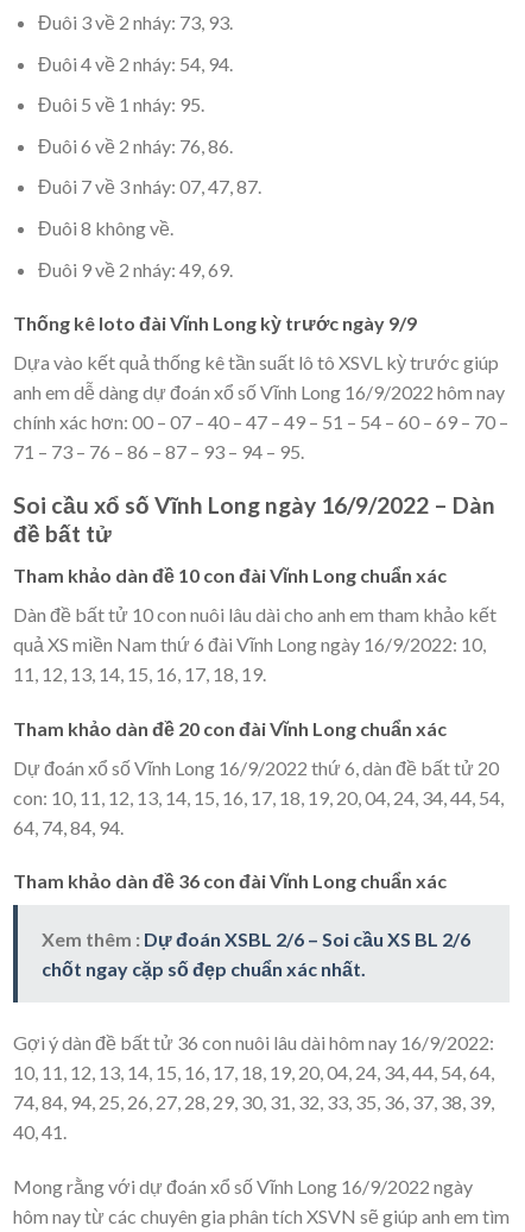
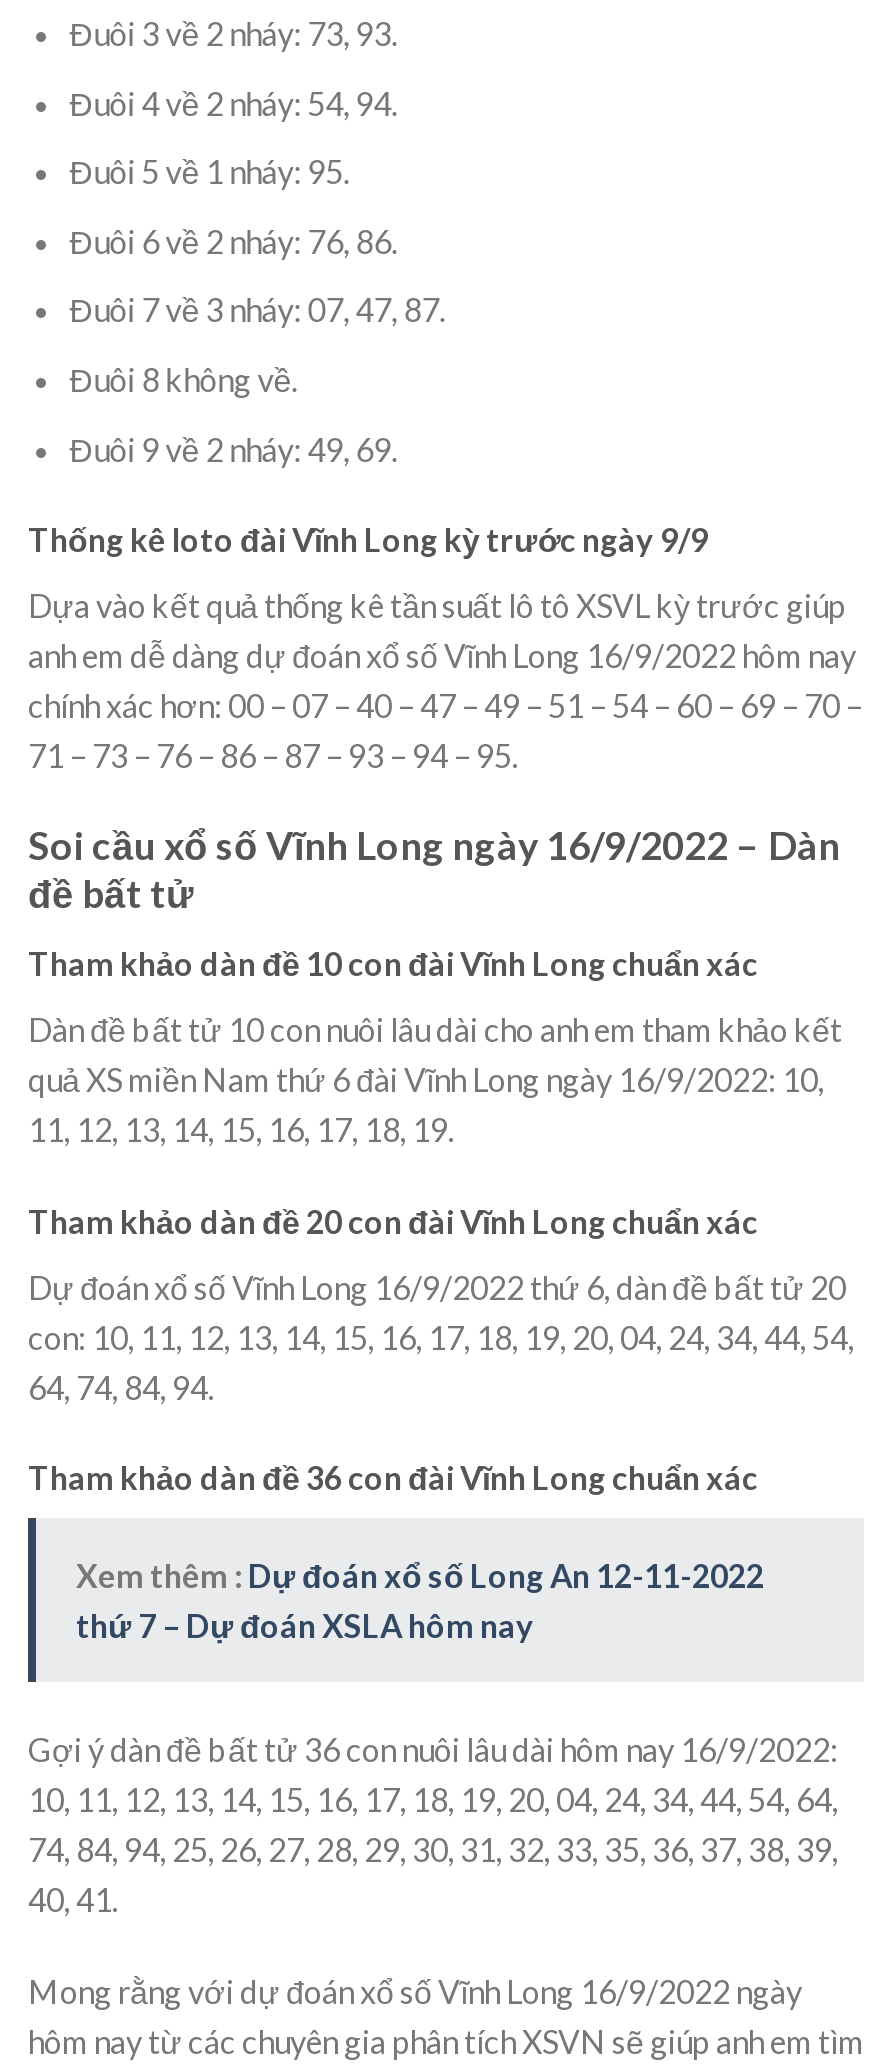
- Xem thêm : Dự đoán XSBL 2/6 – Soi cầu XS BL 2/6
- chốt ngay cặp số đẹp chuẩn xác nhất.
+ Xem thêm : Dự đoán xổ số Long An 12-11-2022
+ thứ 7 – Dự đoán XSLA hôm nay
